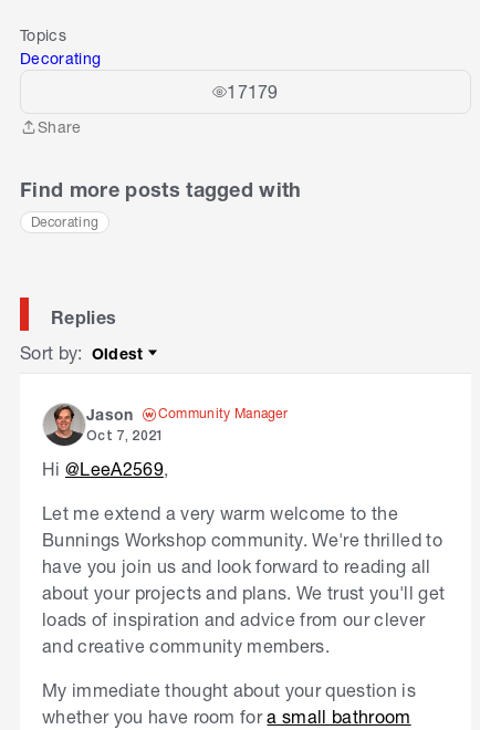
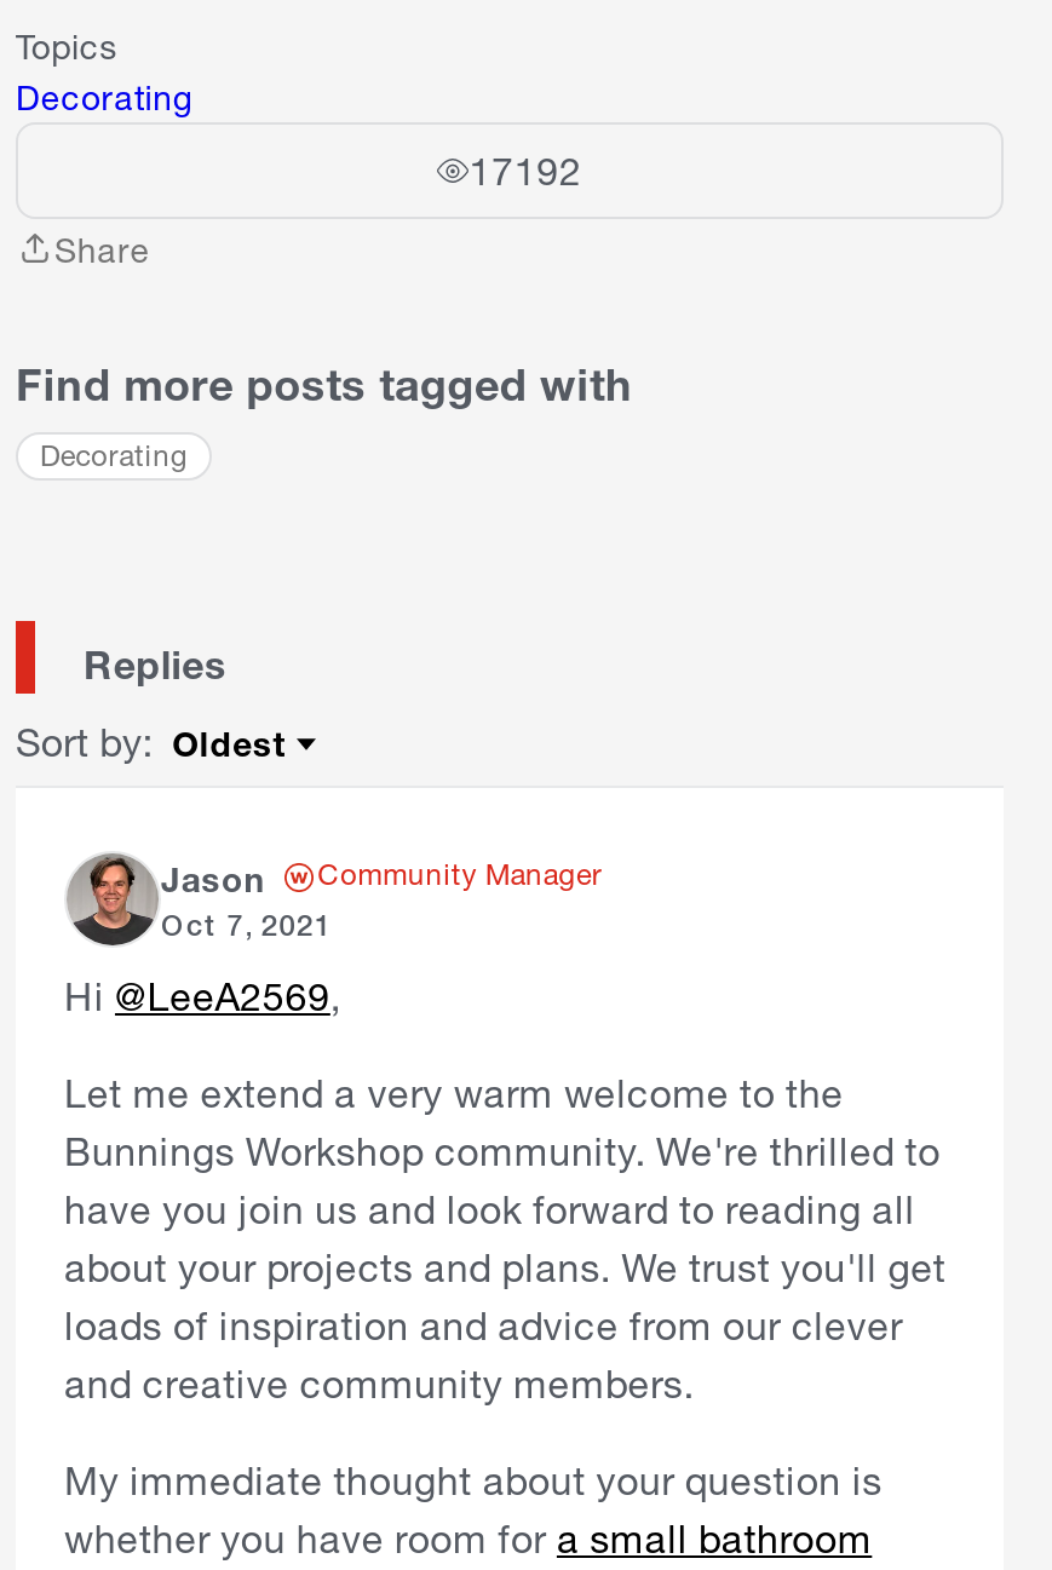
- 17179
+ 17192
